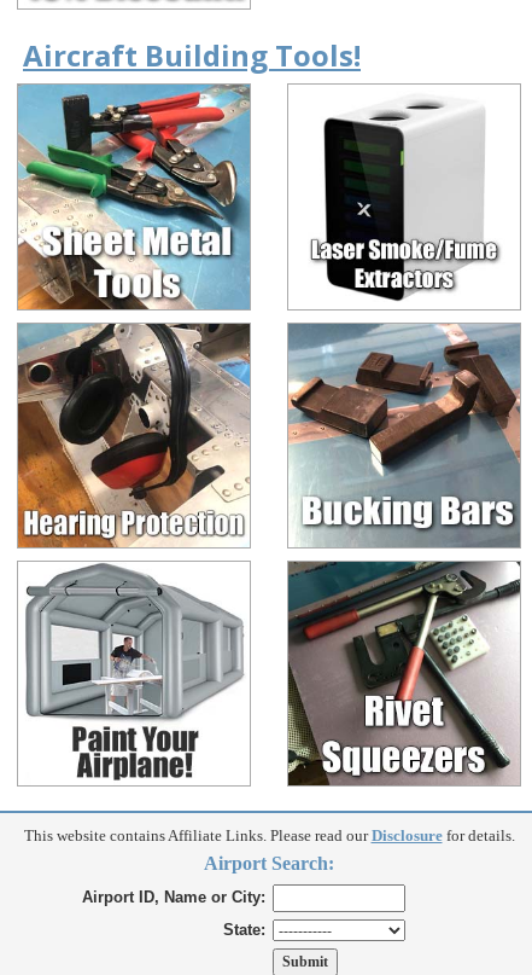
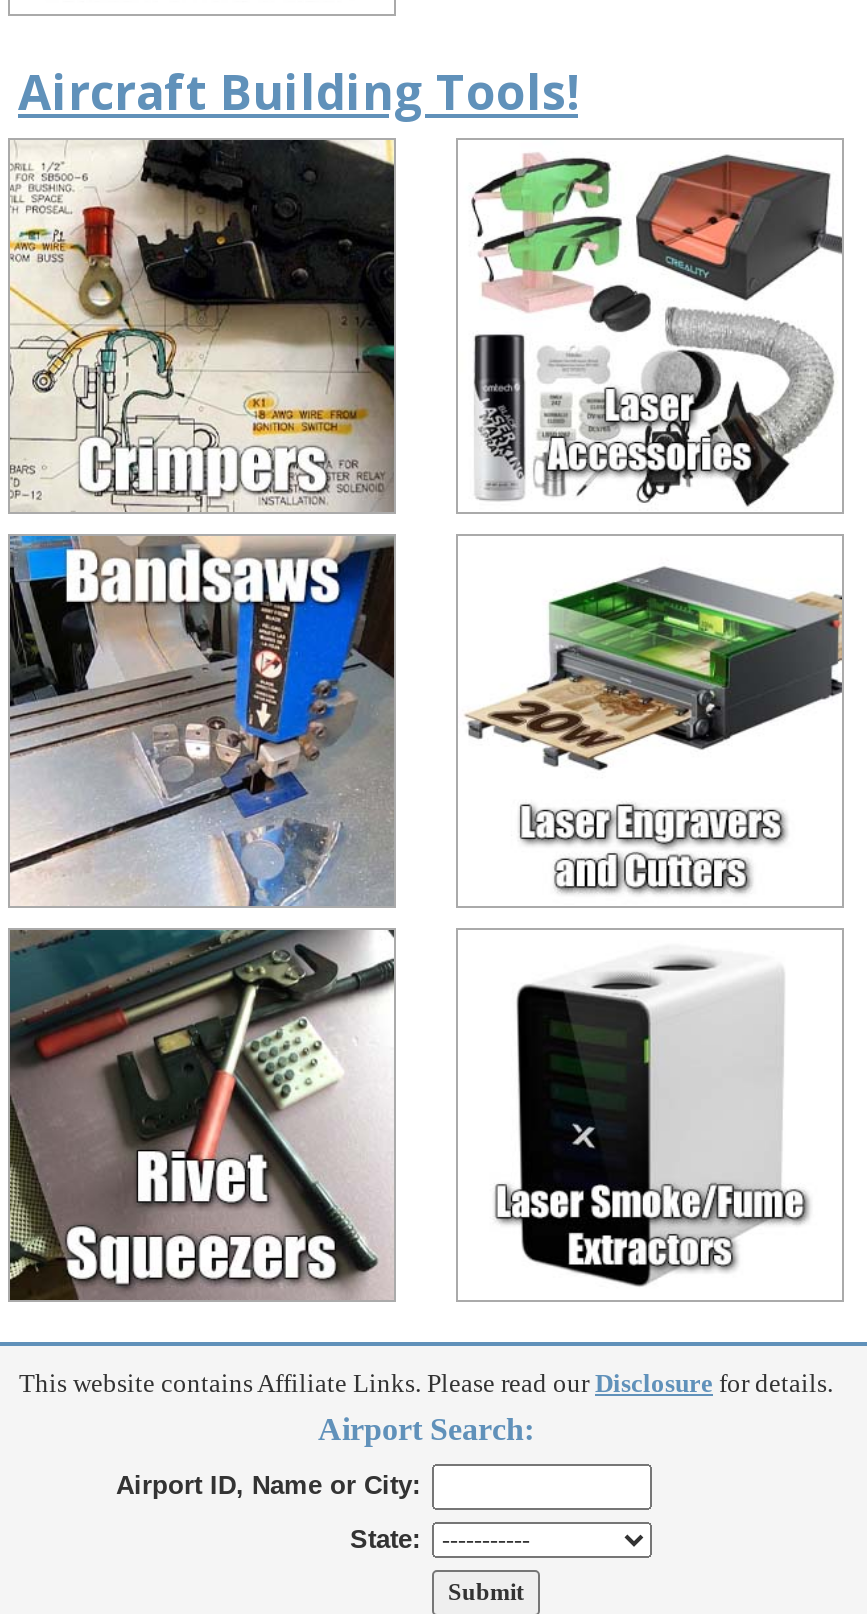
- [image]
+ [image]

- [image]
+ [image]

- [image]
+ [image]

- [image]
+ [image]

- [image]
+ [image]

- [image]
+ [image]
